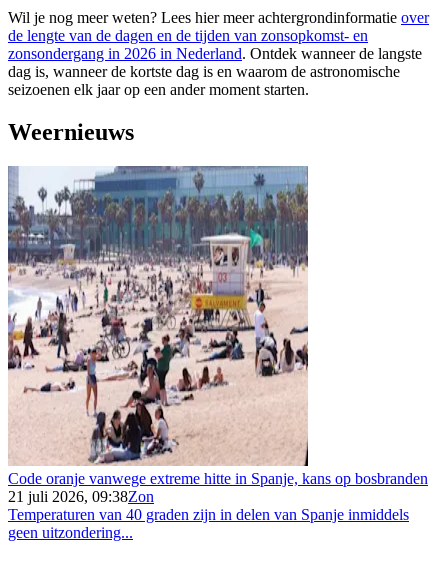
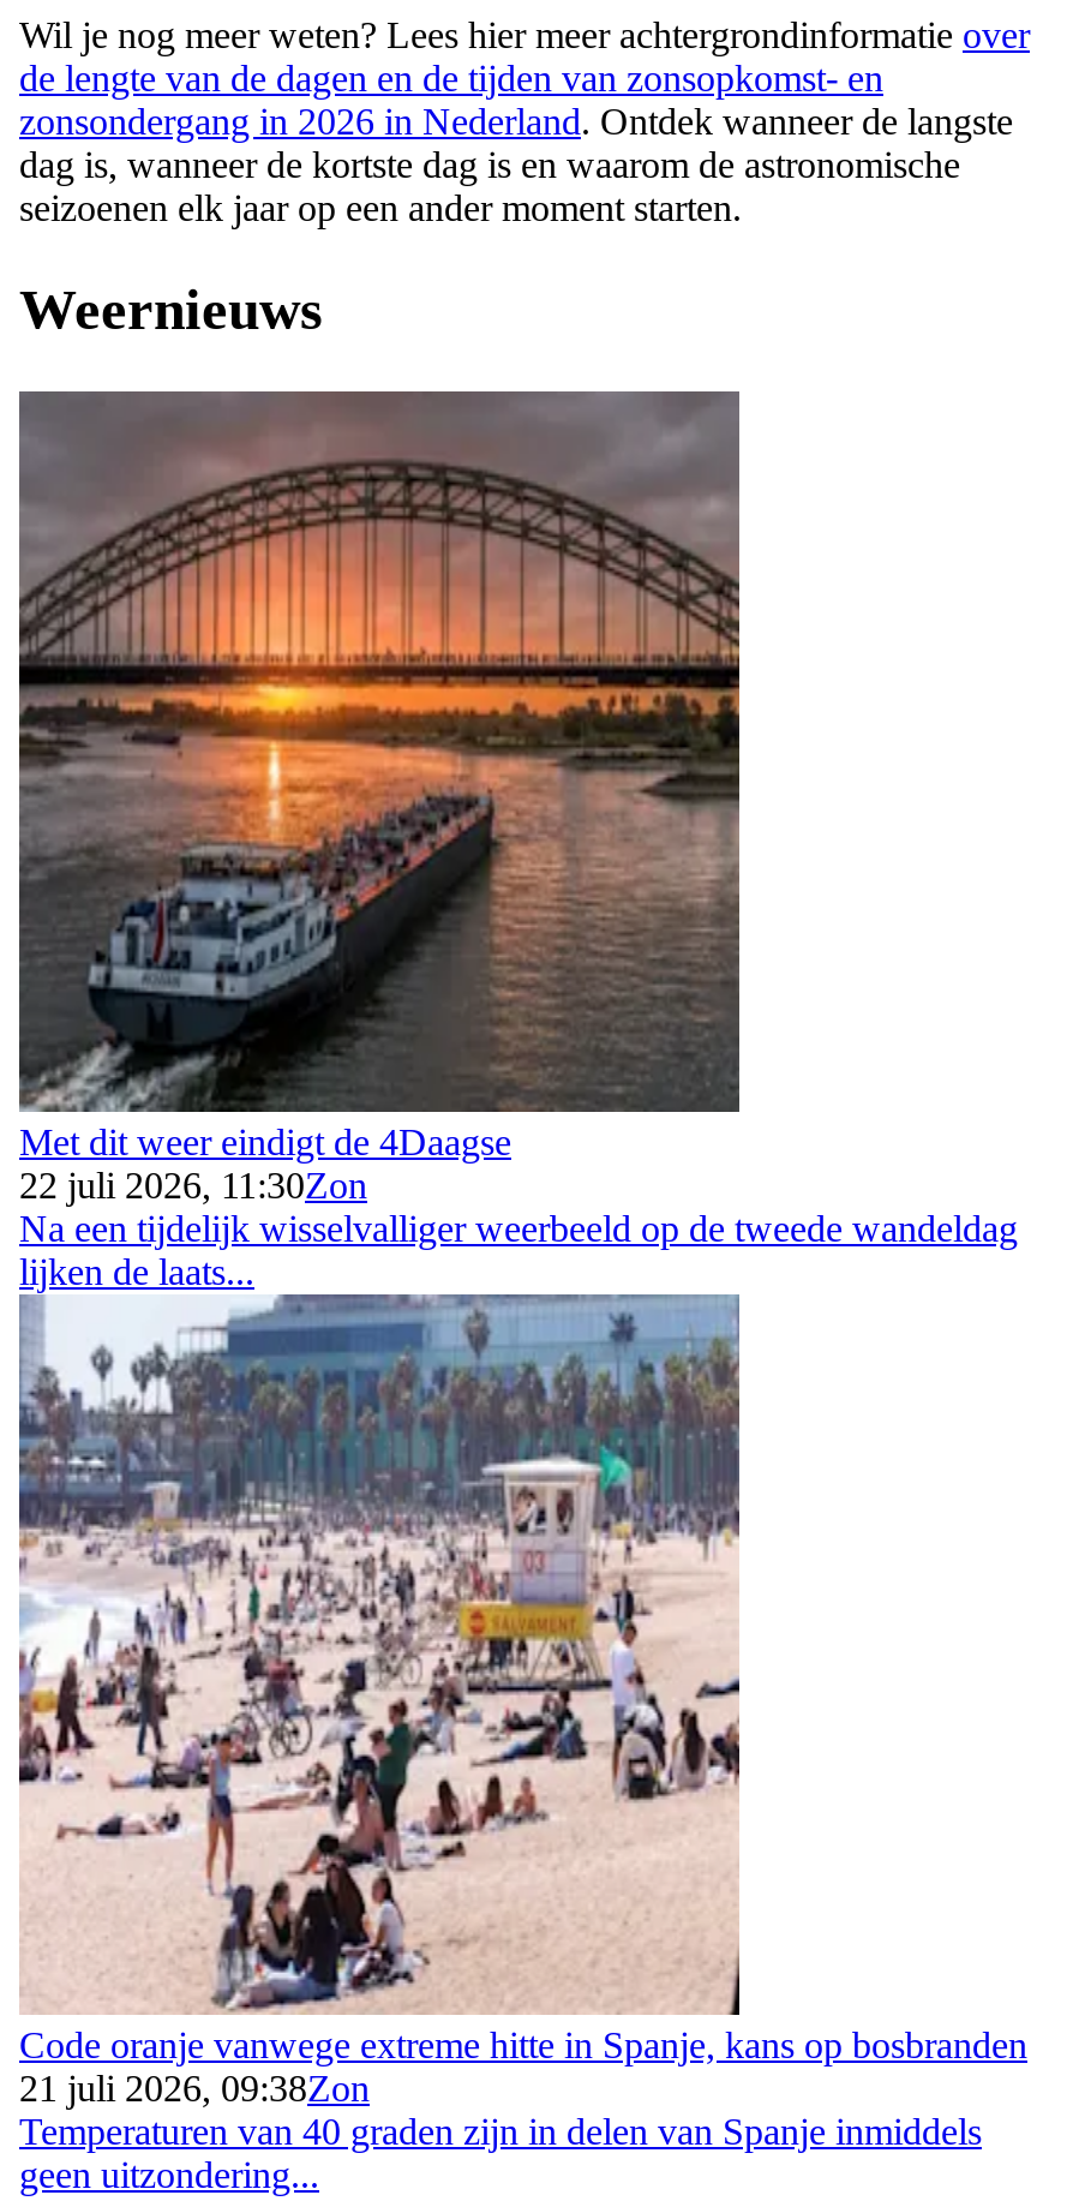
+ [image]
+ Met dit weer eindigt de 4Daagse
+ 22 juli 2026, 11:30Zon
+ Na een tijdelijk wisselvalliger weerbeeld op de tweede wandeldag
+ lijken de laats...
